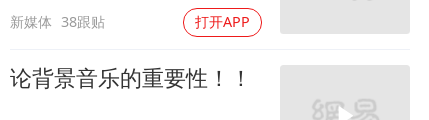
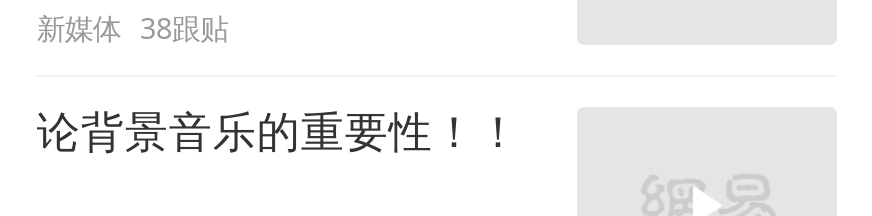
- 打开APP
